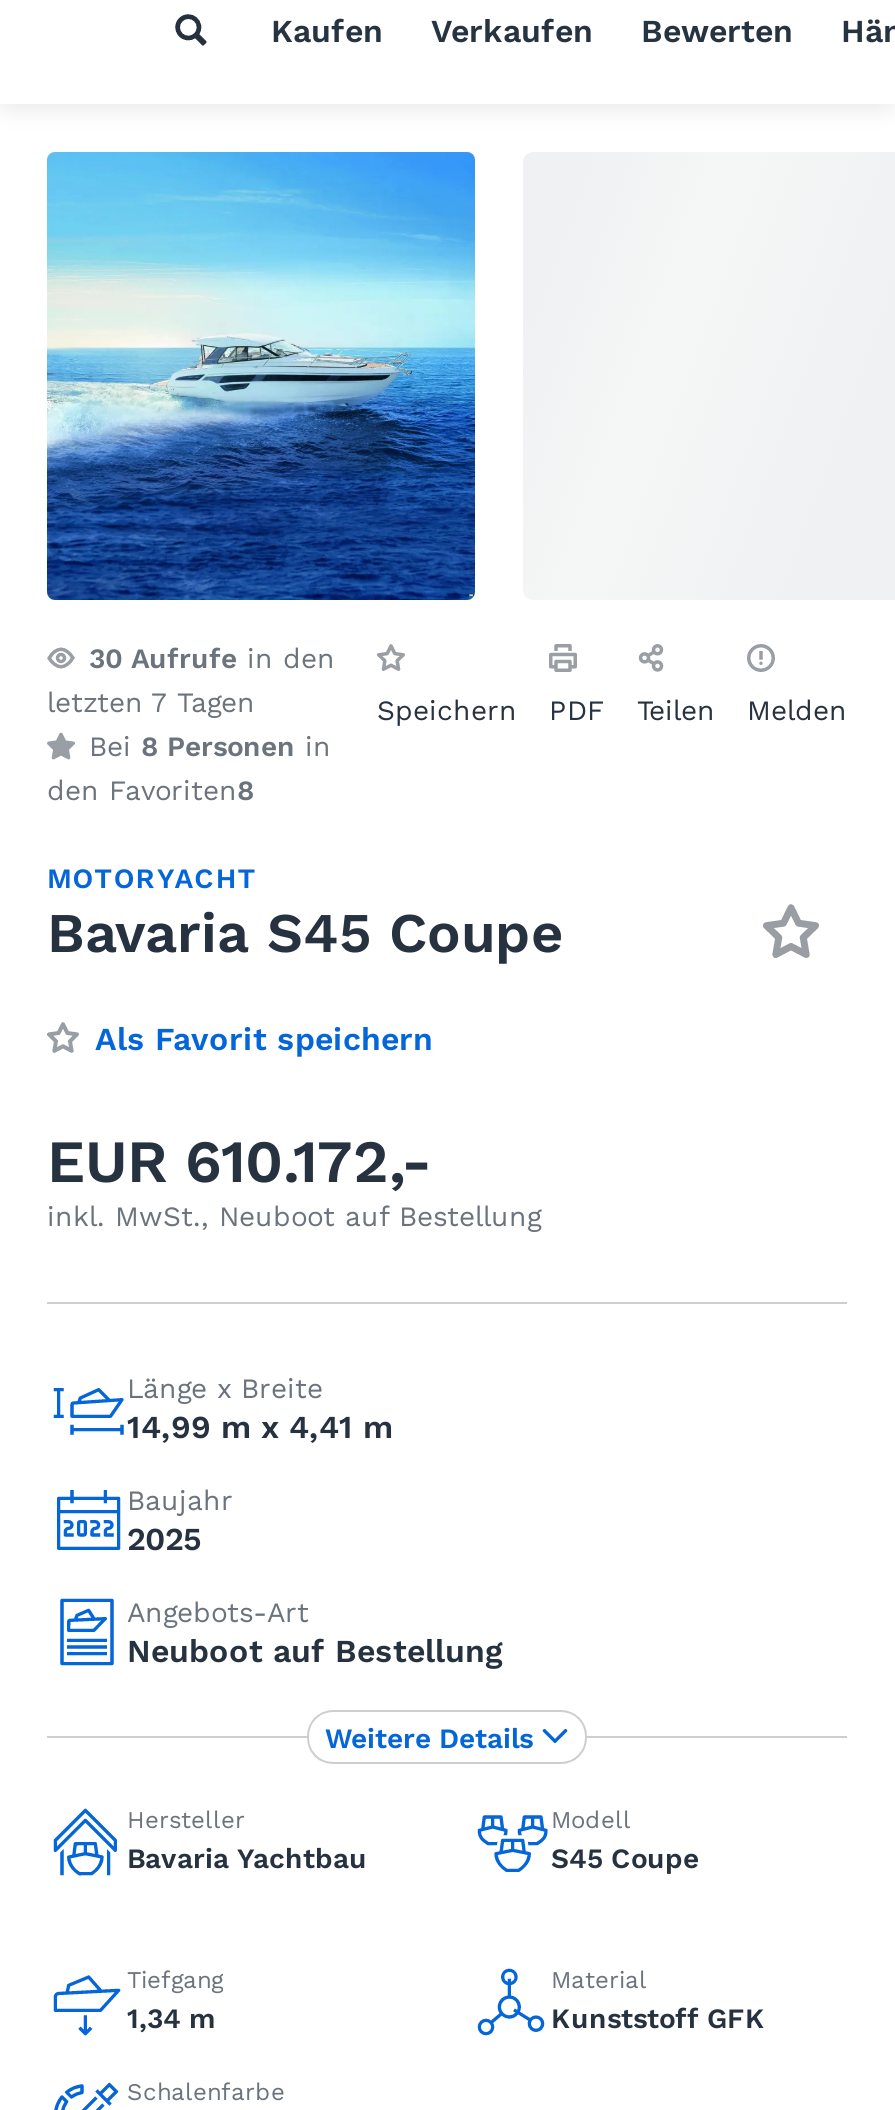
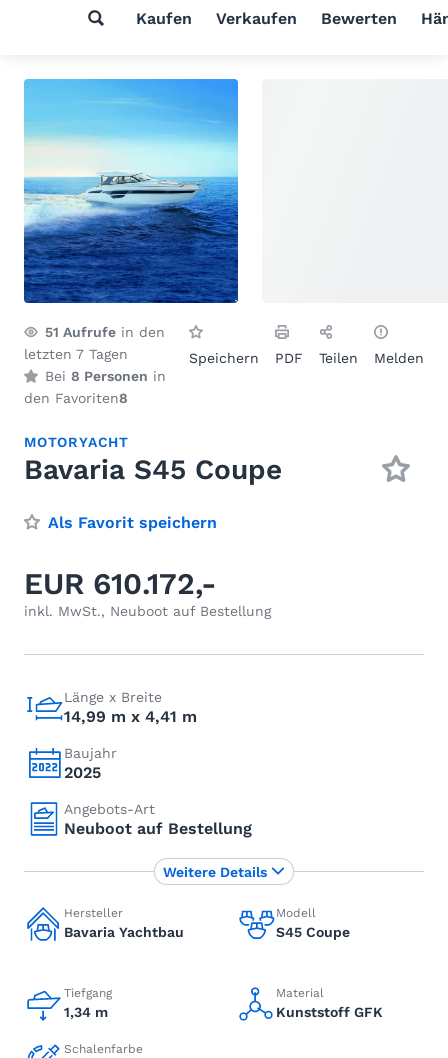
- 30 Aufrufe in den
+ 51 Aufrufe in den
